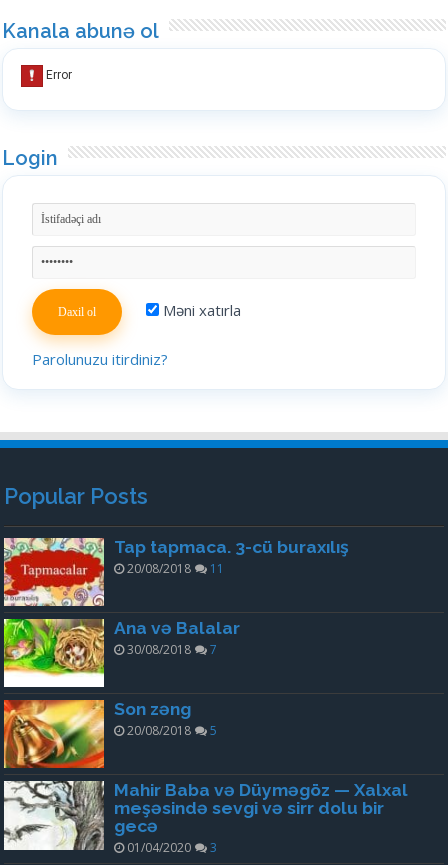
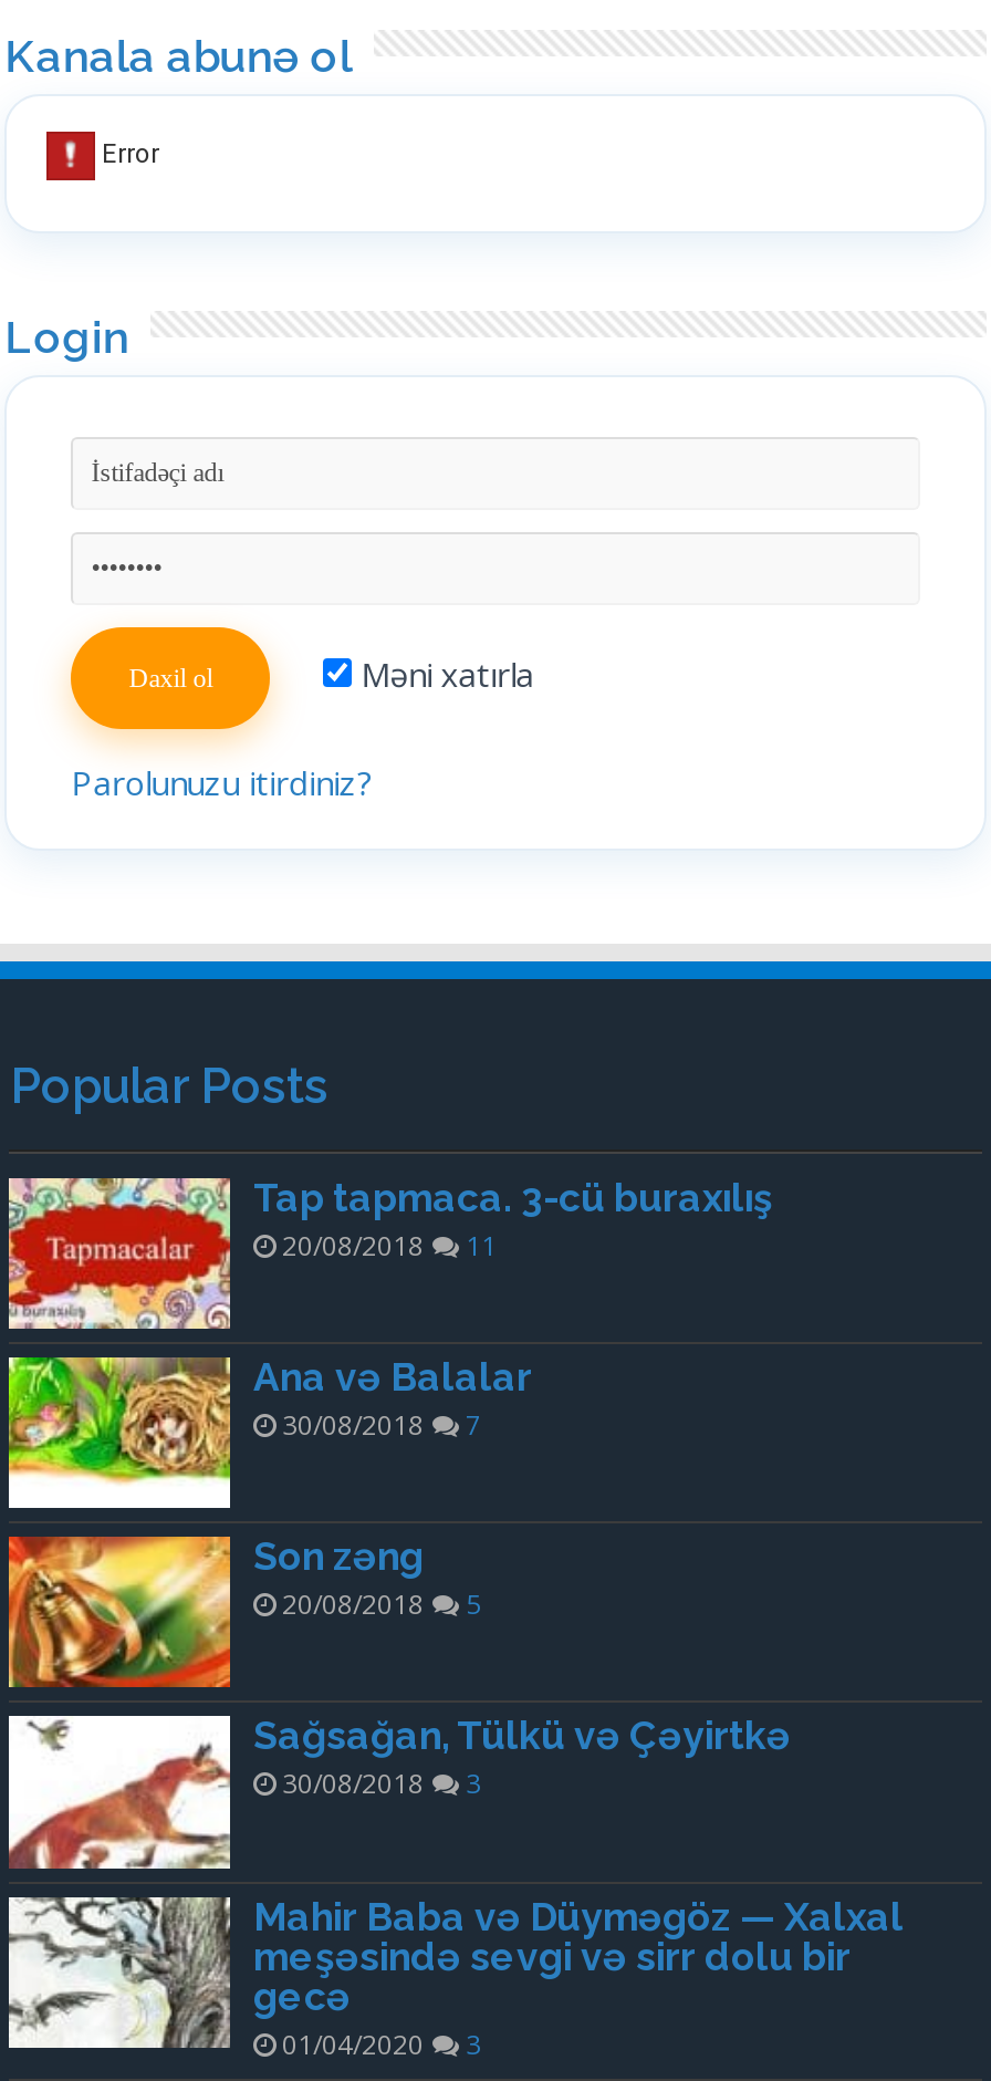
+ [image]
+ Sağsağan, Tülkü və Çəyirtkə
+ 30/08/2018
+ 3
